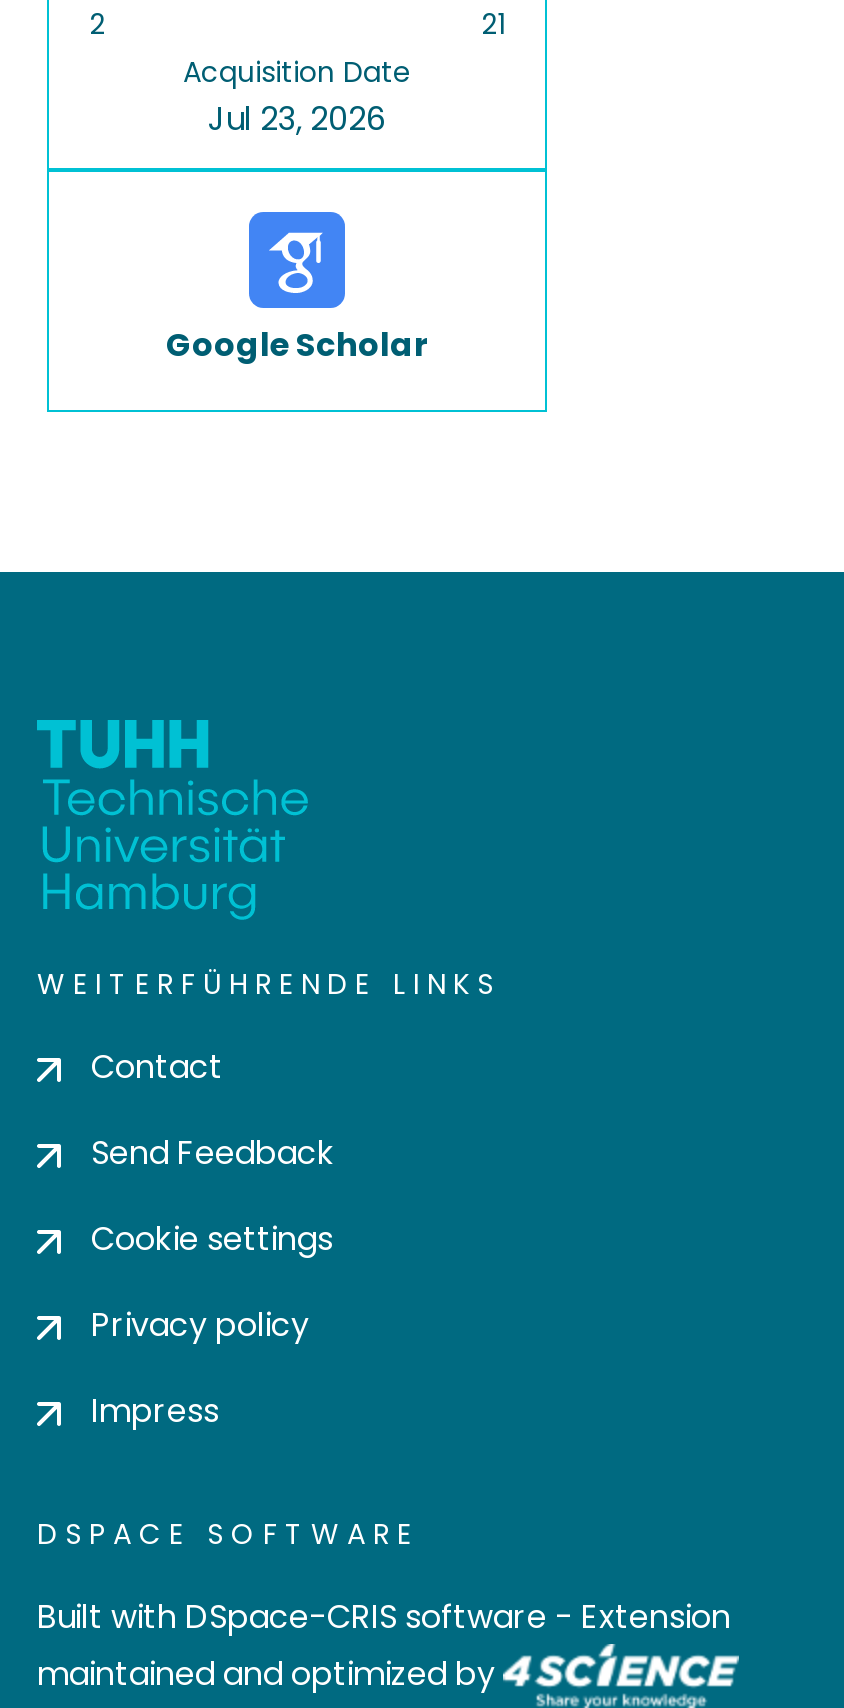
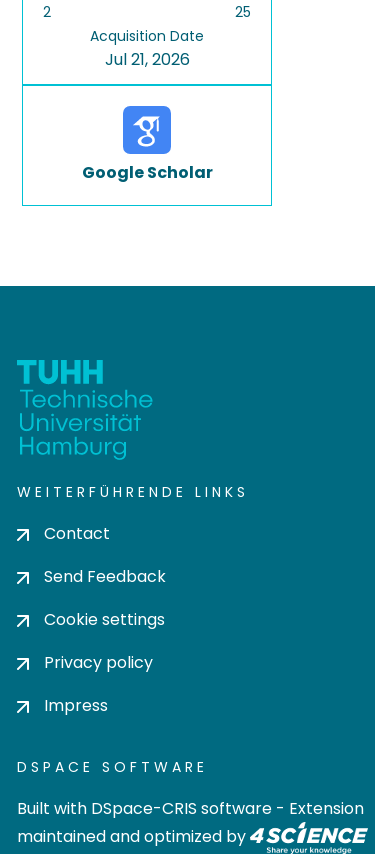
- 21
+ 25

- Jul 23, 2026
+ Jul 21, 2026
